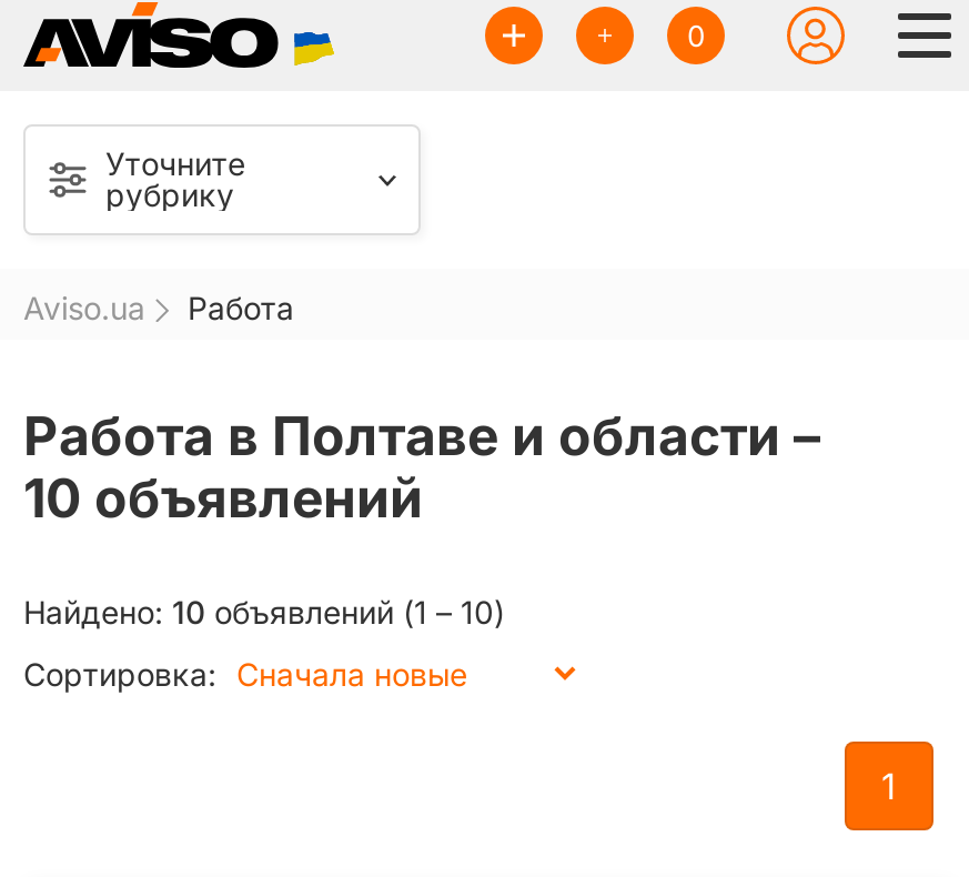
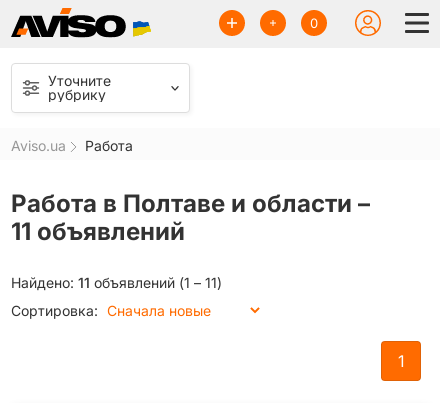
- 10 объявлений
+ 11 объявлений

- Найдено: 10 объявлений (1 – 10)
+ Найдено: 11 объявлений (1 – 11)
